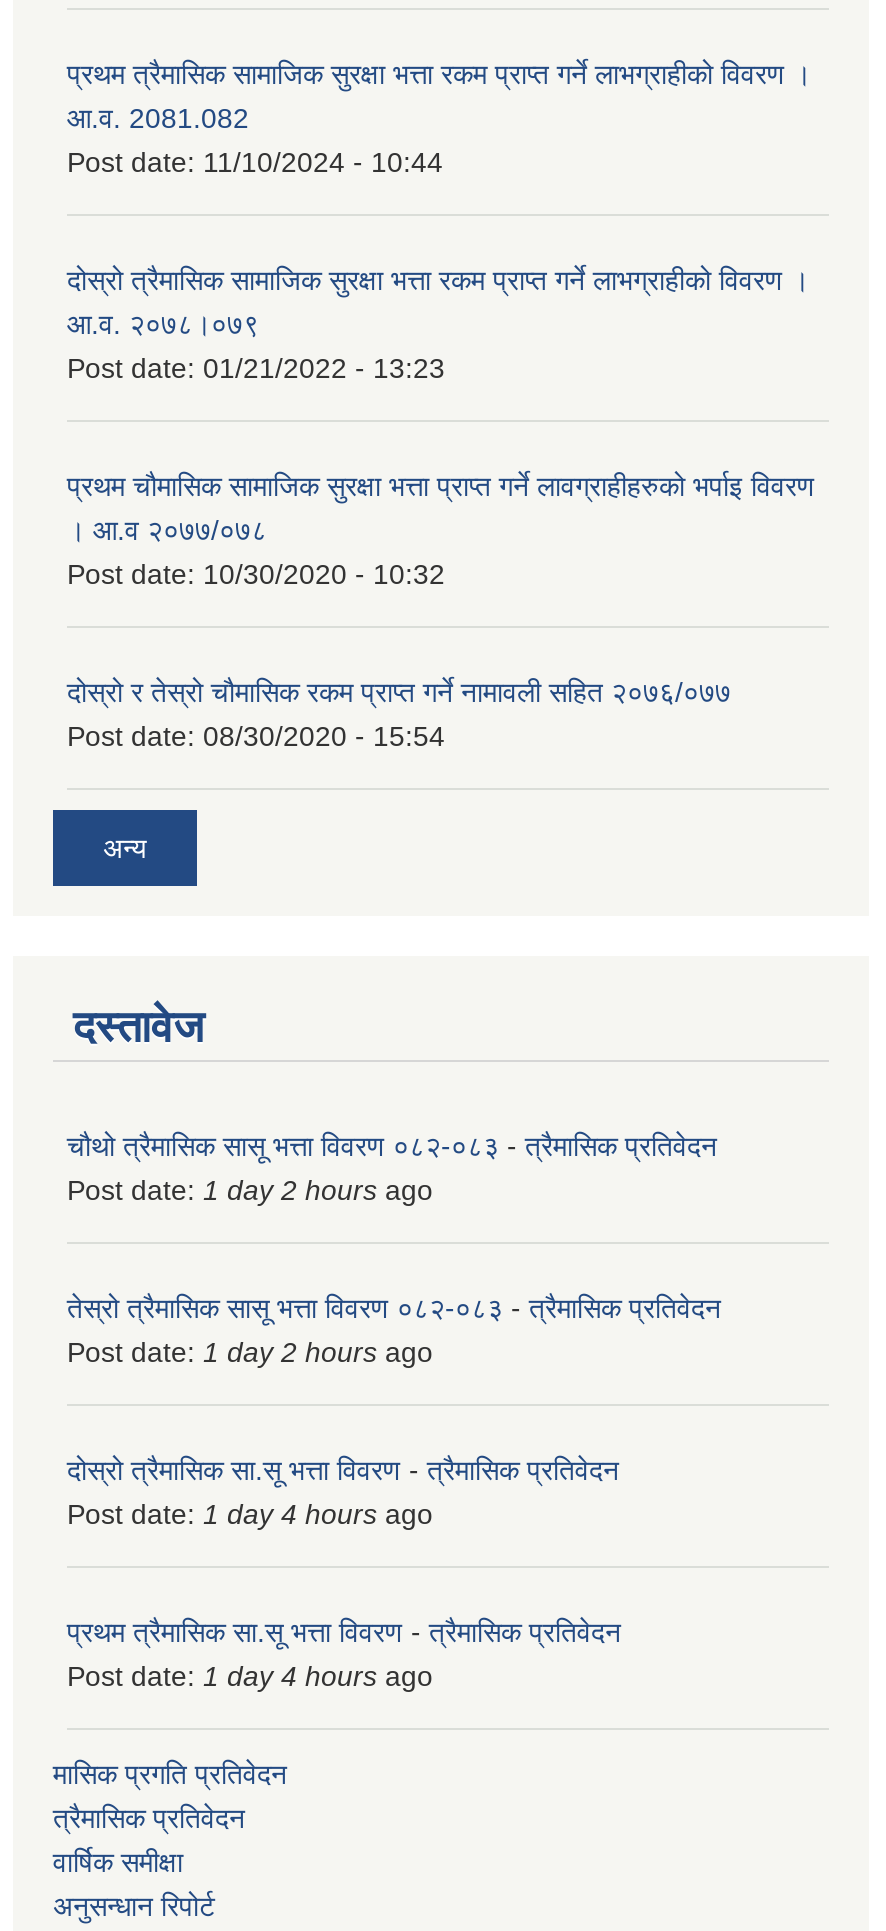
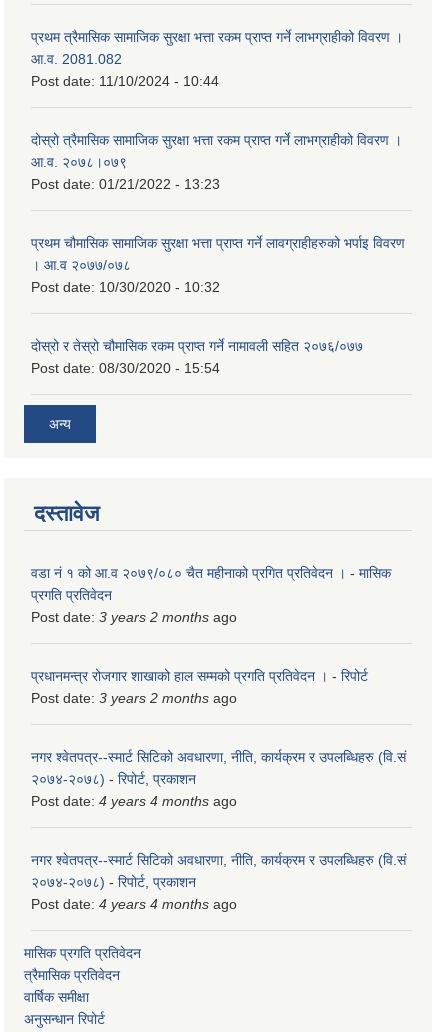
- चौथो त्रैमासिक सासू भत्ता विवरण ०८२-०८३ - त्रैमासिक प्रतिवेदन
- Post date: 1 day 2 hours ago
+ वडा नं १ को आ.व २०७९/०८० चैत महीनाको प्रगित प्रतिवेदन । - मासिक
+ प्रगति प्रतिवेदन
+ Post date: 3 years 2 months ago

- तेस्रो त्रैमासिक सासू भत्ता विवरण ०८२-०८३ - त्रैमासिक प्रतिवेदन
- Post date: 1 day 2 hours ago
+ प्रधानमन्त्र रोजगार शाखाको हाल सम्मको प्रगति प्रतिवेदन । - रिपोर्ट
+ Post date: 3 years 2 months ago

- दोस्रो त्रैमासिक सा.सू भत्ता विवरण - त्रैमासिक प्रतिवेदन
- Post date: 1 day 4 hours ago
+ नगर श्वेतपत्र--स्मार्ट सिटिको अवधारणा, नीति, कार्यक्रम र उपलब्धिहरु (वि.सं
+ २०७४-२०७८) - रिपोर्ट, प्रकाशन
+ Post date: 4 years 4 months ago

- प्रथम त्रैमासिक सा.सू भत्ता विवरण - त्रैमासिक प्रतिवेदन
- Post date: 1 day 4 hours ago
+ नगर श्वेतपत्र--स्मार्ट सिटिको अवधारणा, नीति, कार्यक्रम र उपलब्धिहरु (वि.सं
+ २०७४-२०७८) - रिपोर्ट, प्रकाशन
+ Post date: 4 years 4 months ago
